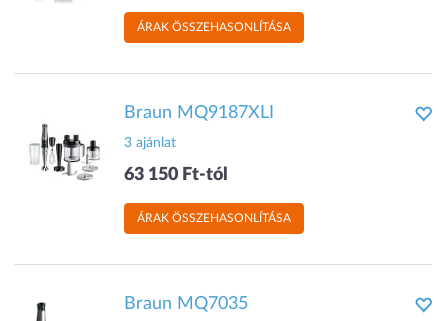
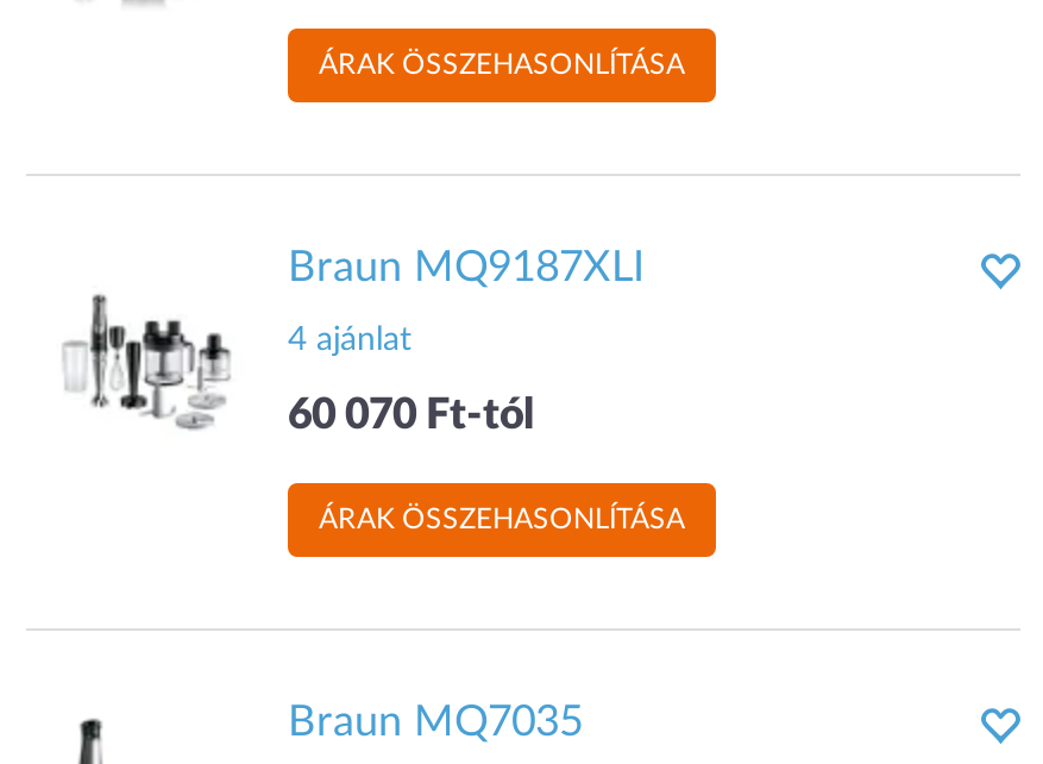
- 3 ajánlat
+ 4 ajánlat

- 63 150 Ft-tól
+ 60 070 Ft-tól
